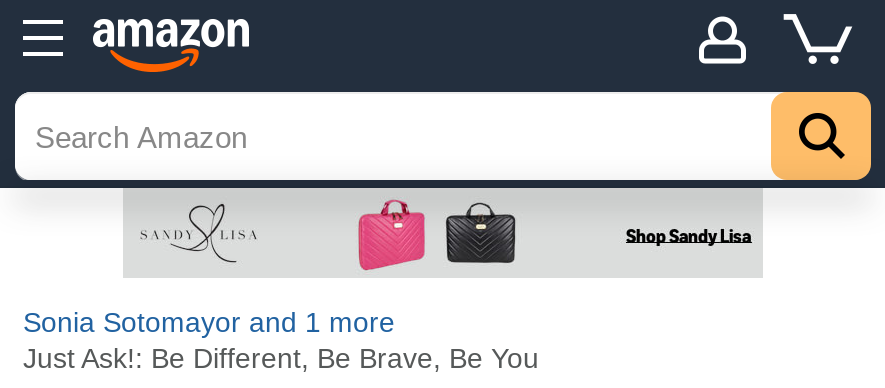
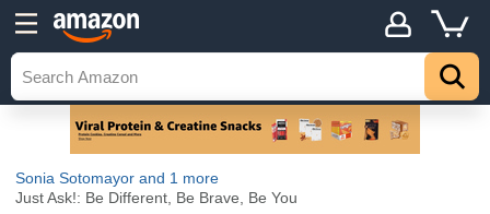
- [image]
+ [image]
